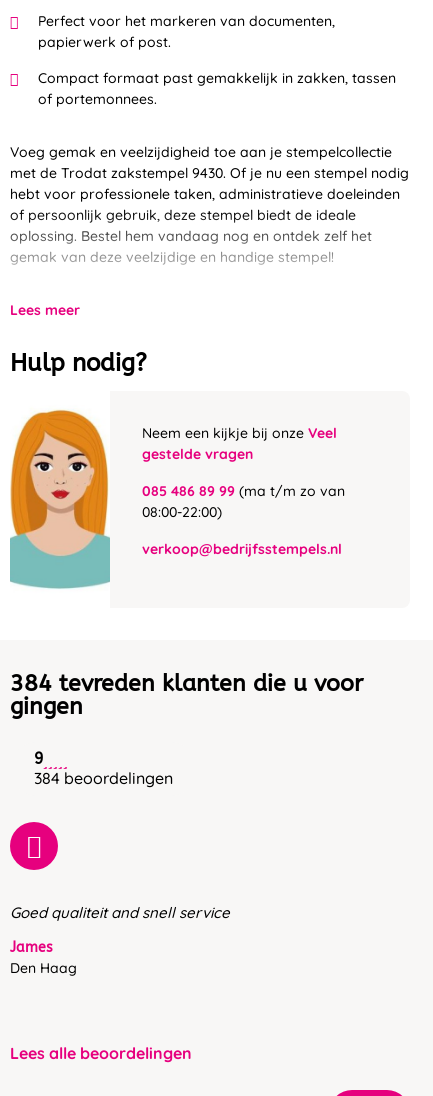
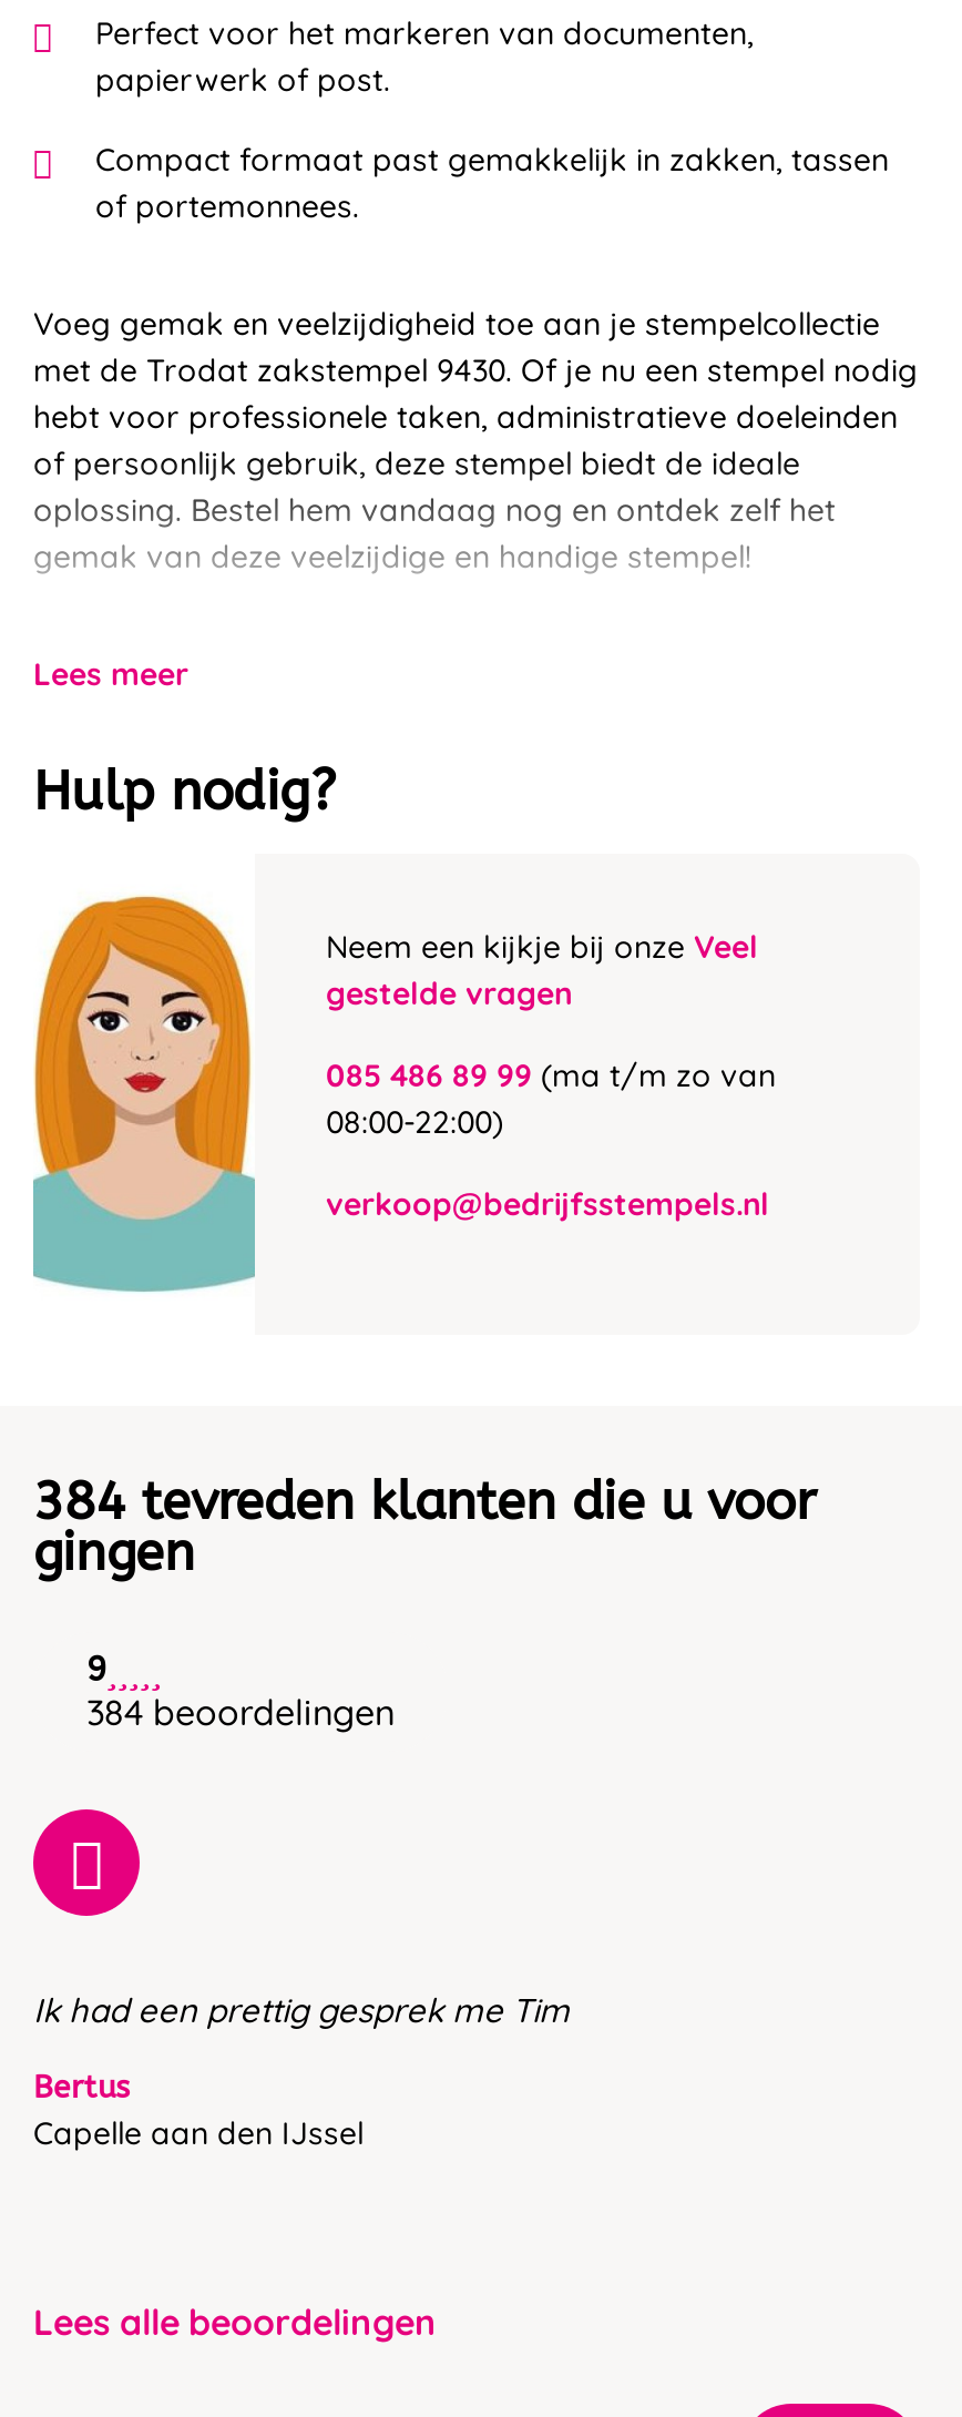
- Goed qualiteit and snell service
+ Ik had een prettig gesprek me Tim

- James
- Den Haag
+ Bertus
+ Capelle aan den IJssel
